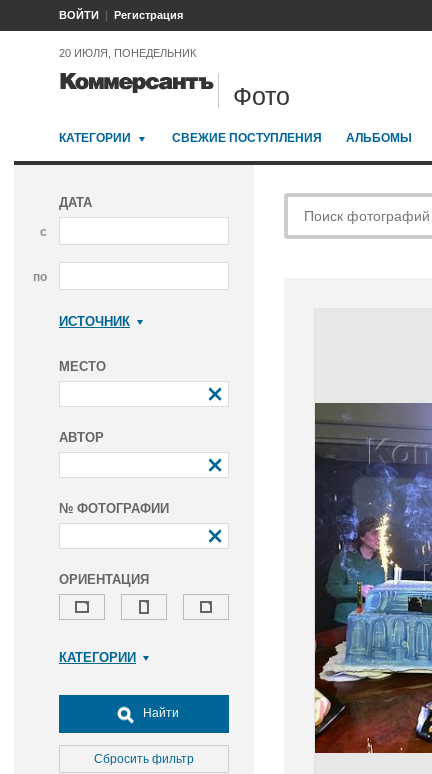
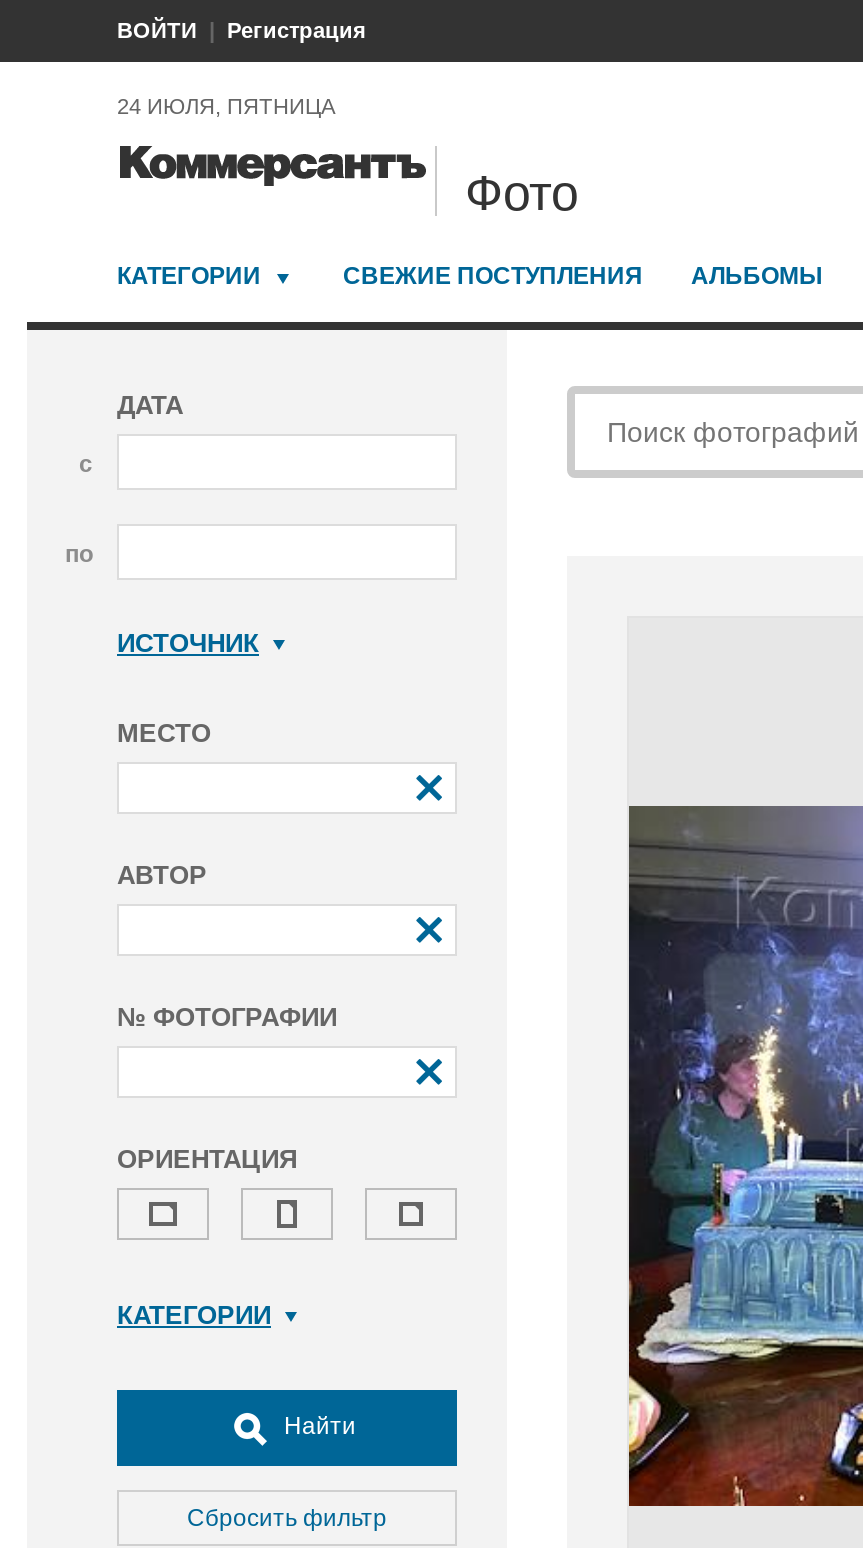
- 20 ИЮЛЯ, ПОНЕДЕЛЬНИК
+ 24 ИЮЛЯ, ПЯТНИЦА
